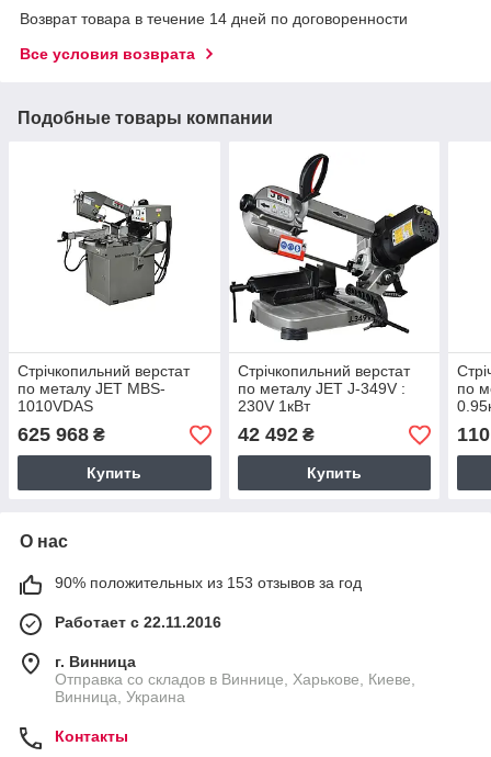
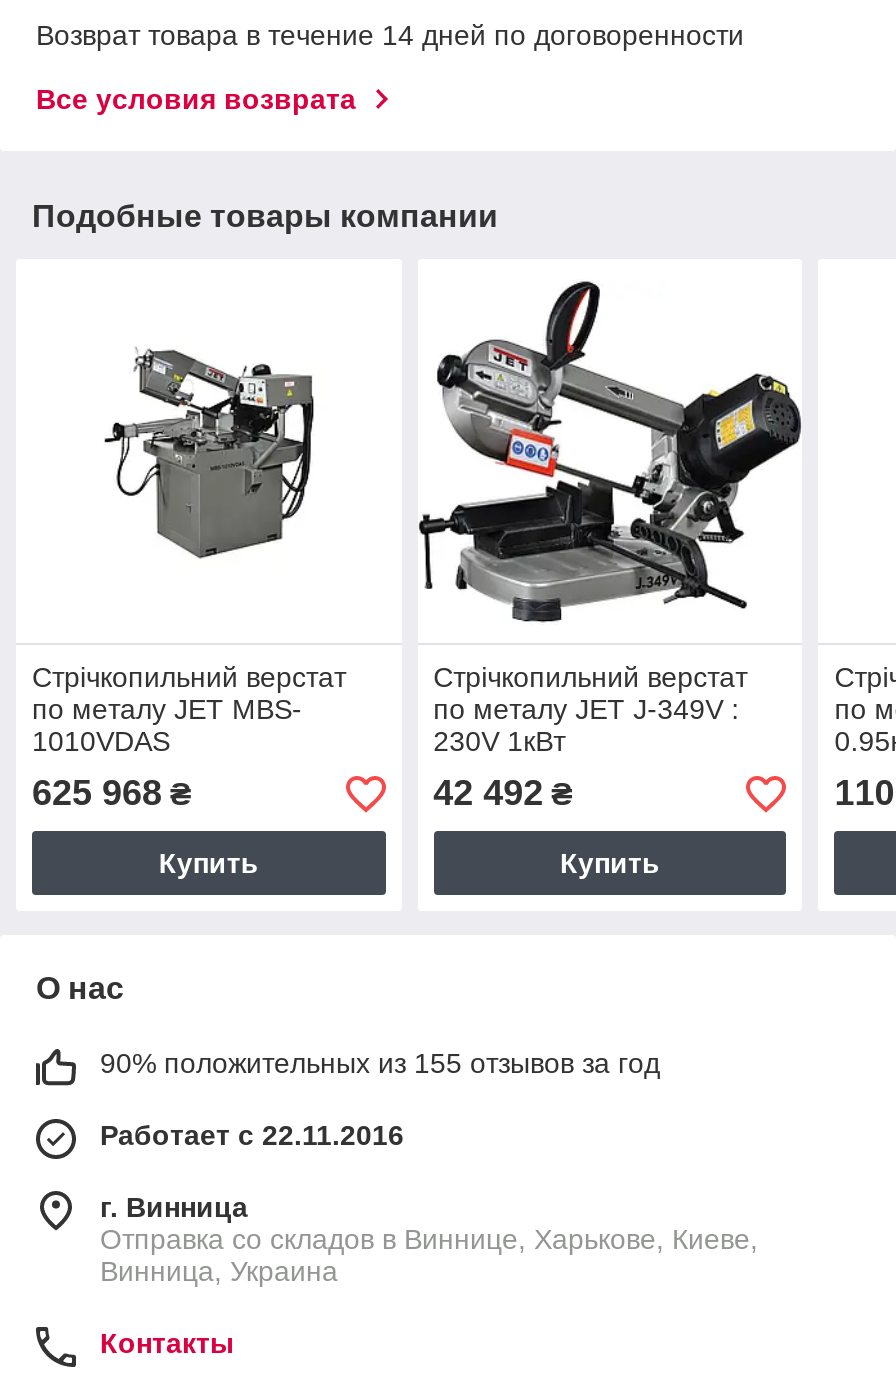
- 90% положительных из 153 отзывов за год
+ 90% положительных из 155 отзывов за год
